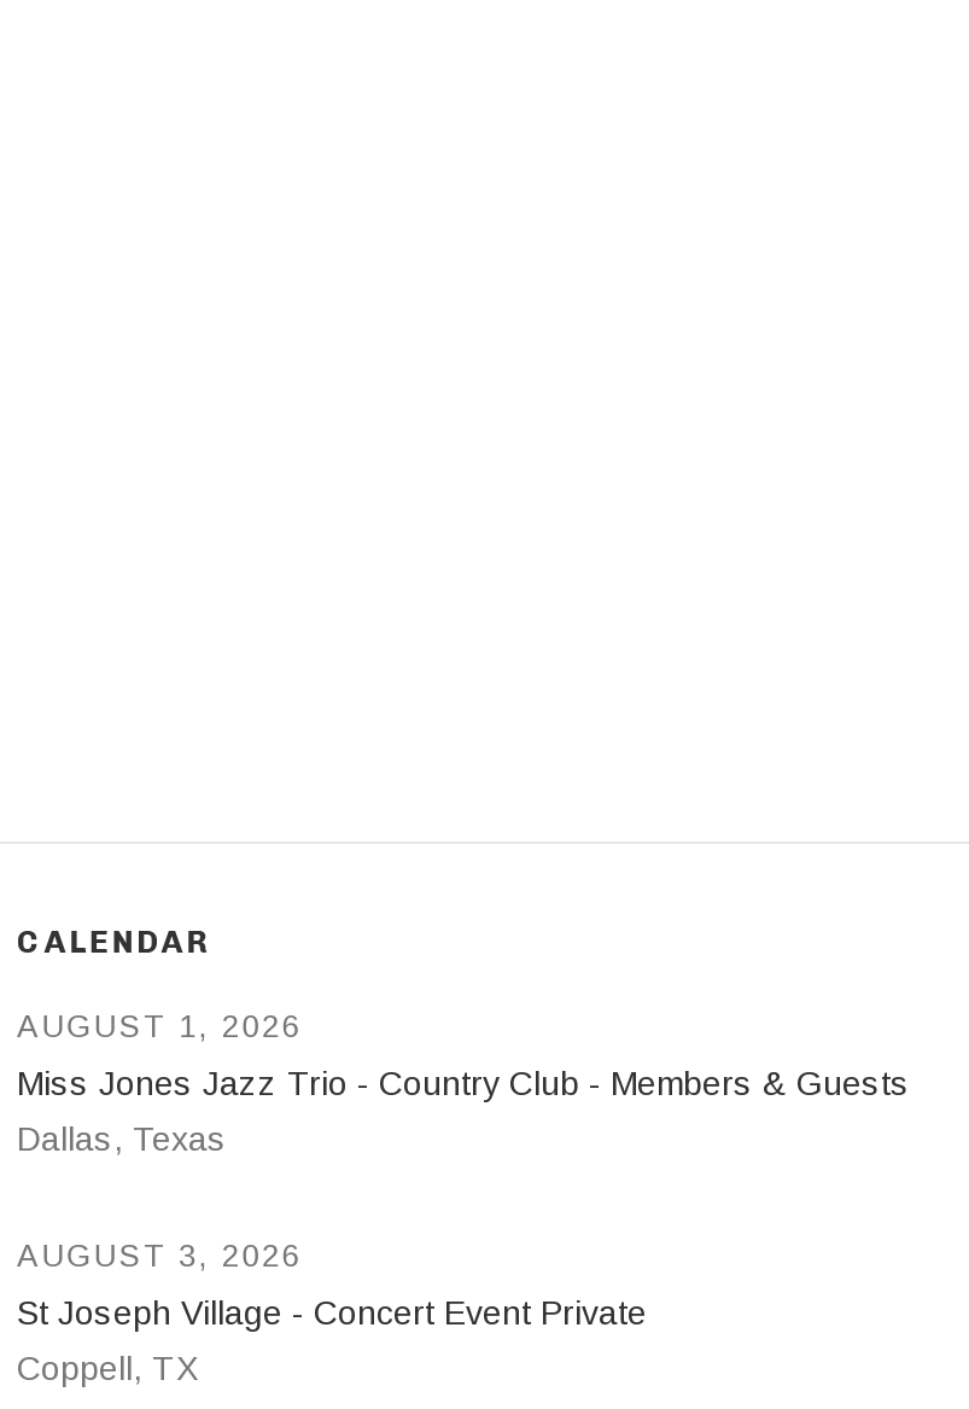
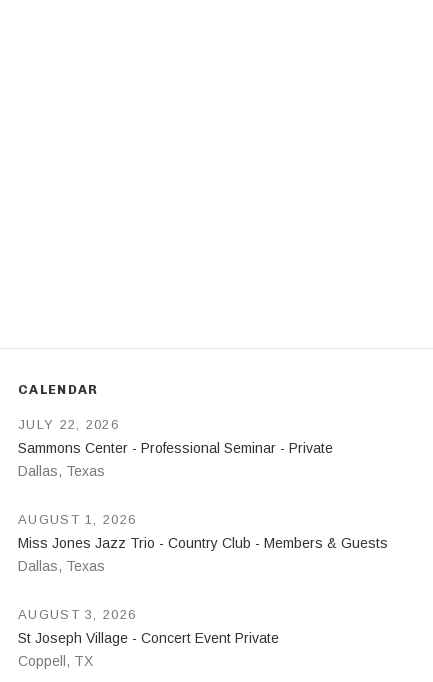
+ Sammons Center - Professional Seminar - Private
+ Dallas, Texas

+ JULY 22, 2026
